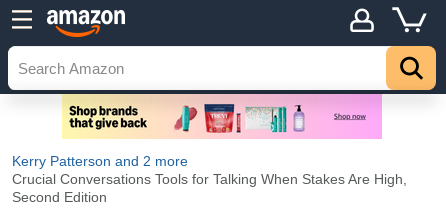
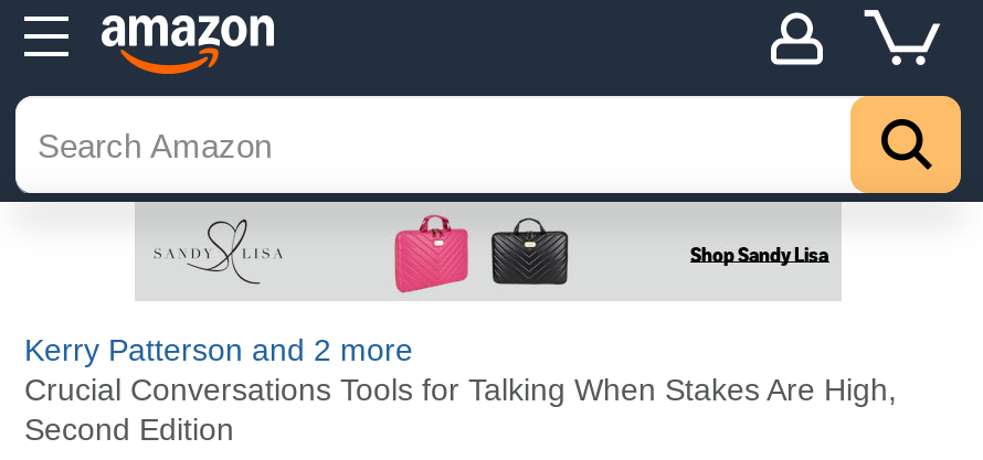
- [image]
+ [image]
